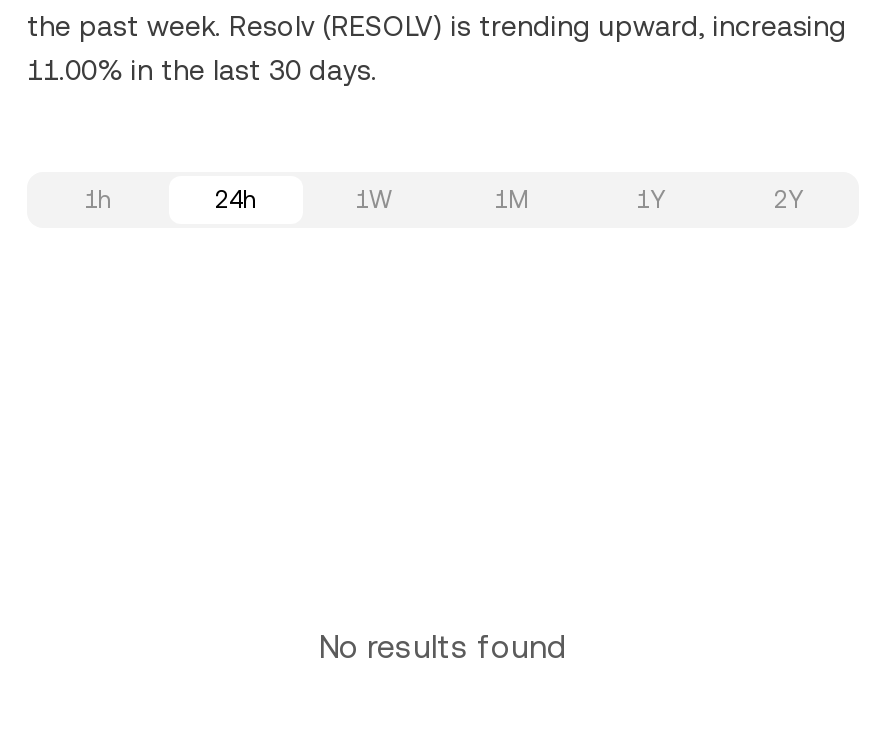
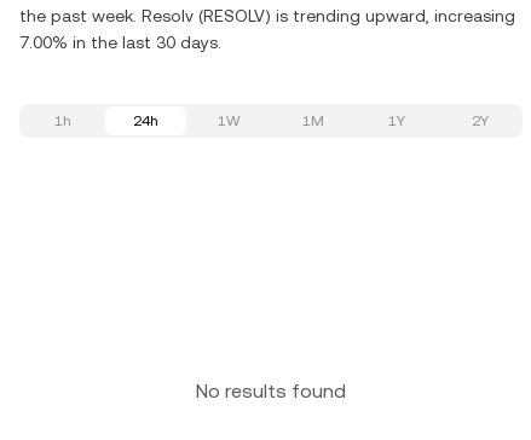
- 11.00% in the last 30 days.
+ 7.00% in the last 30 days.
